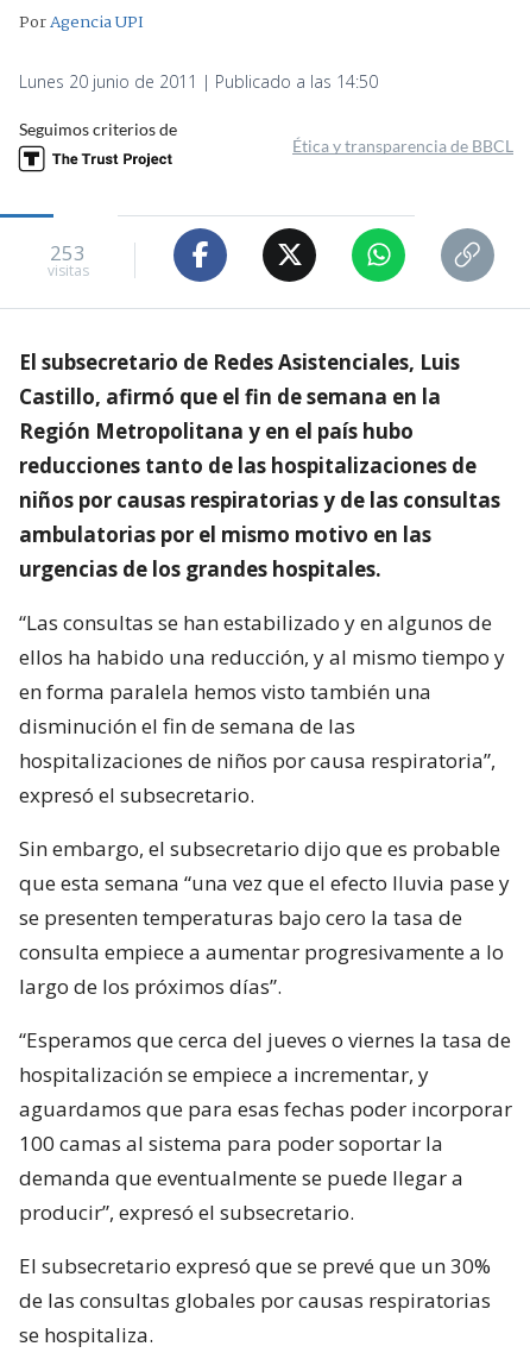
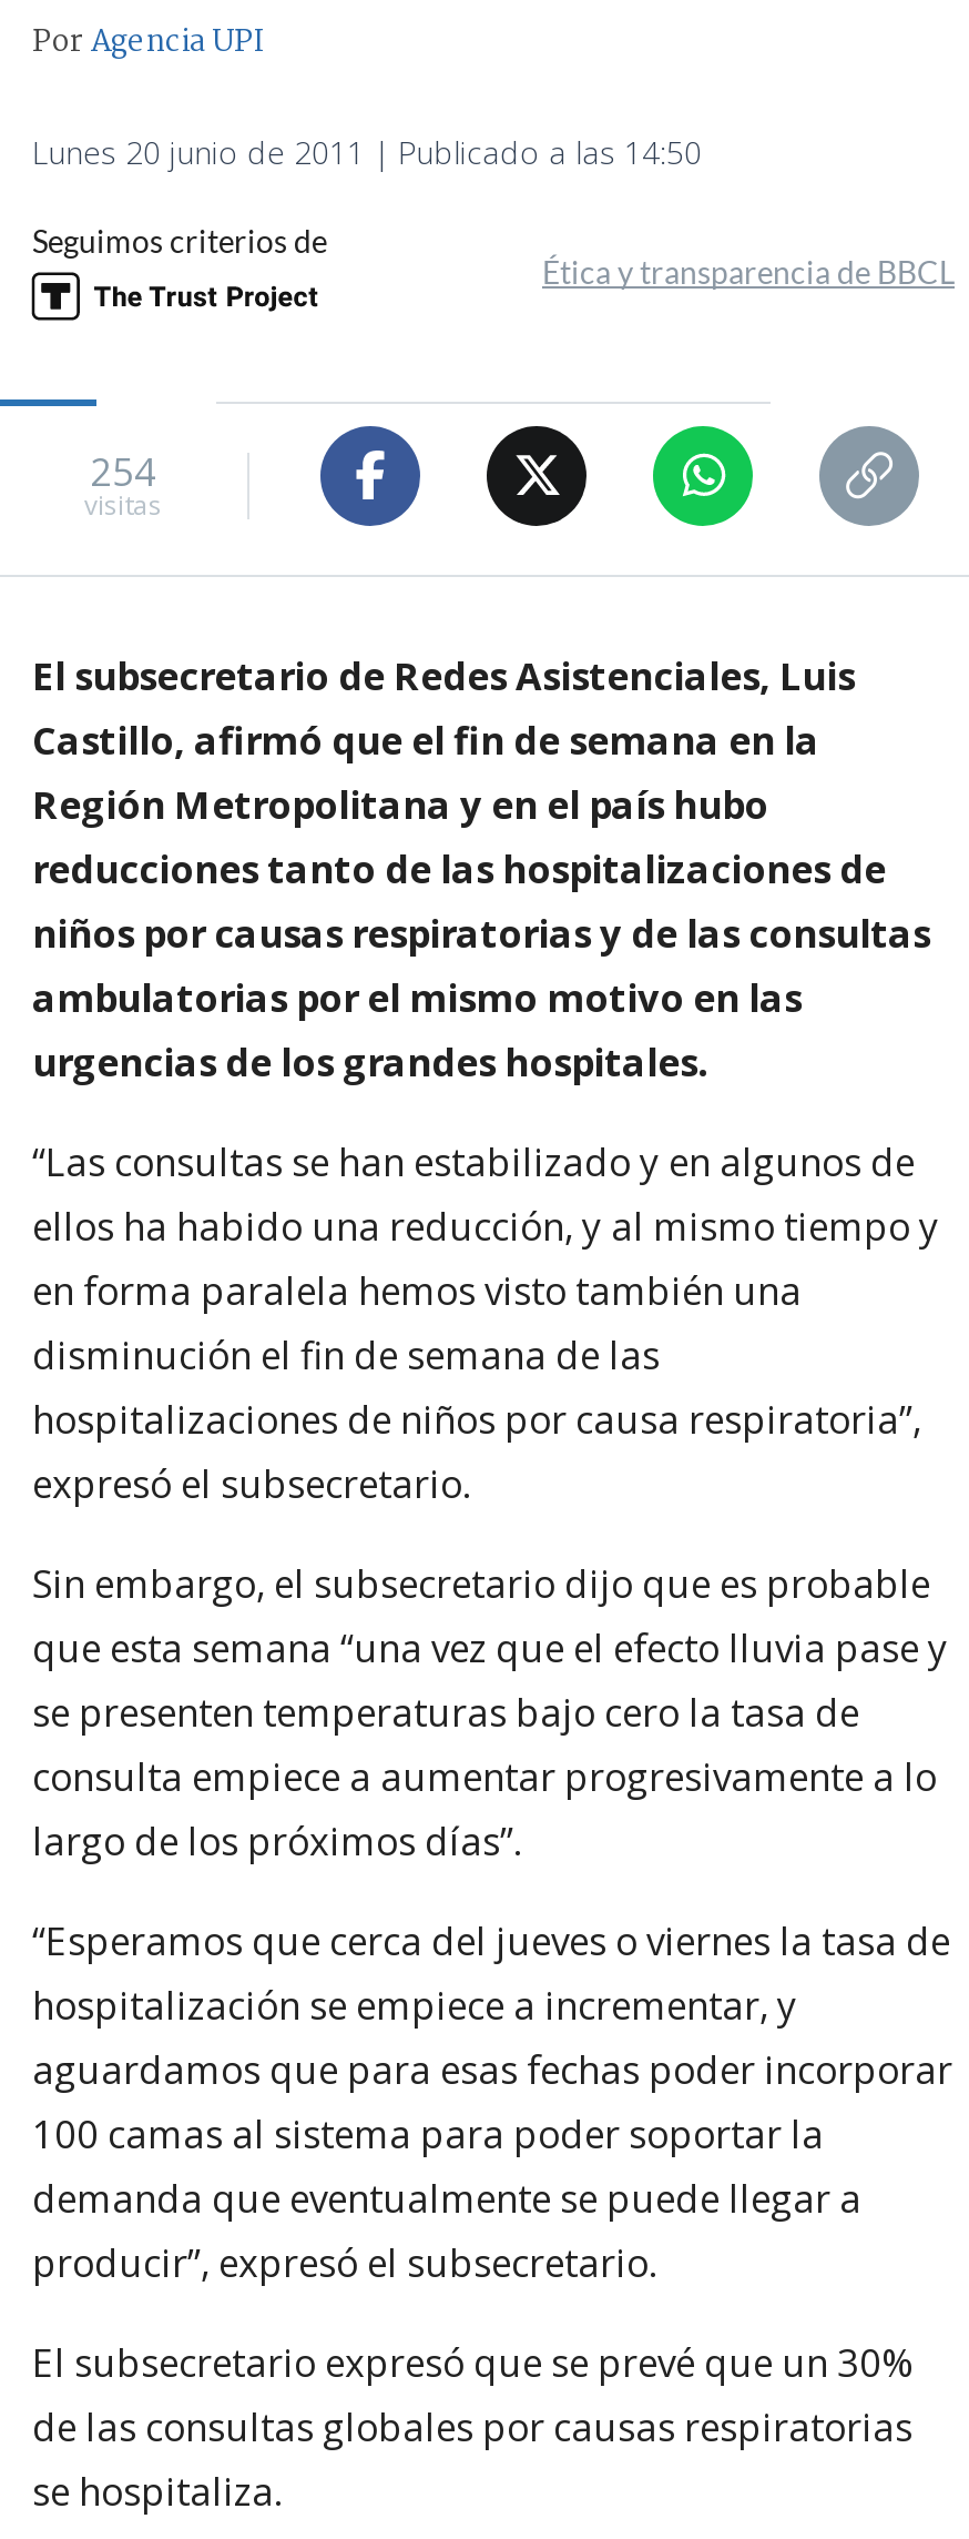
- 253
+ 254
